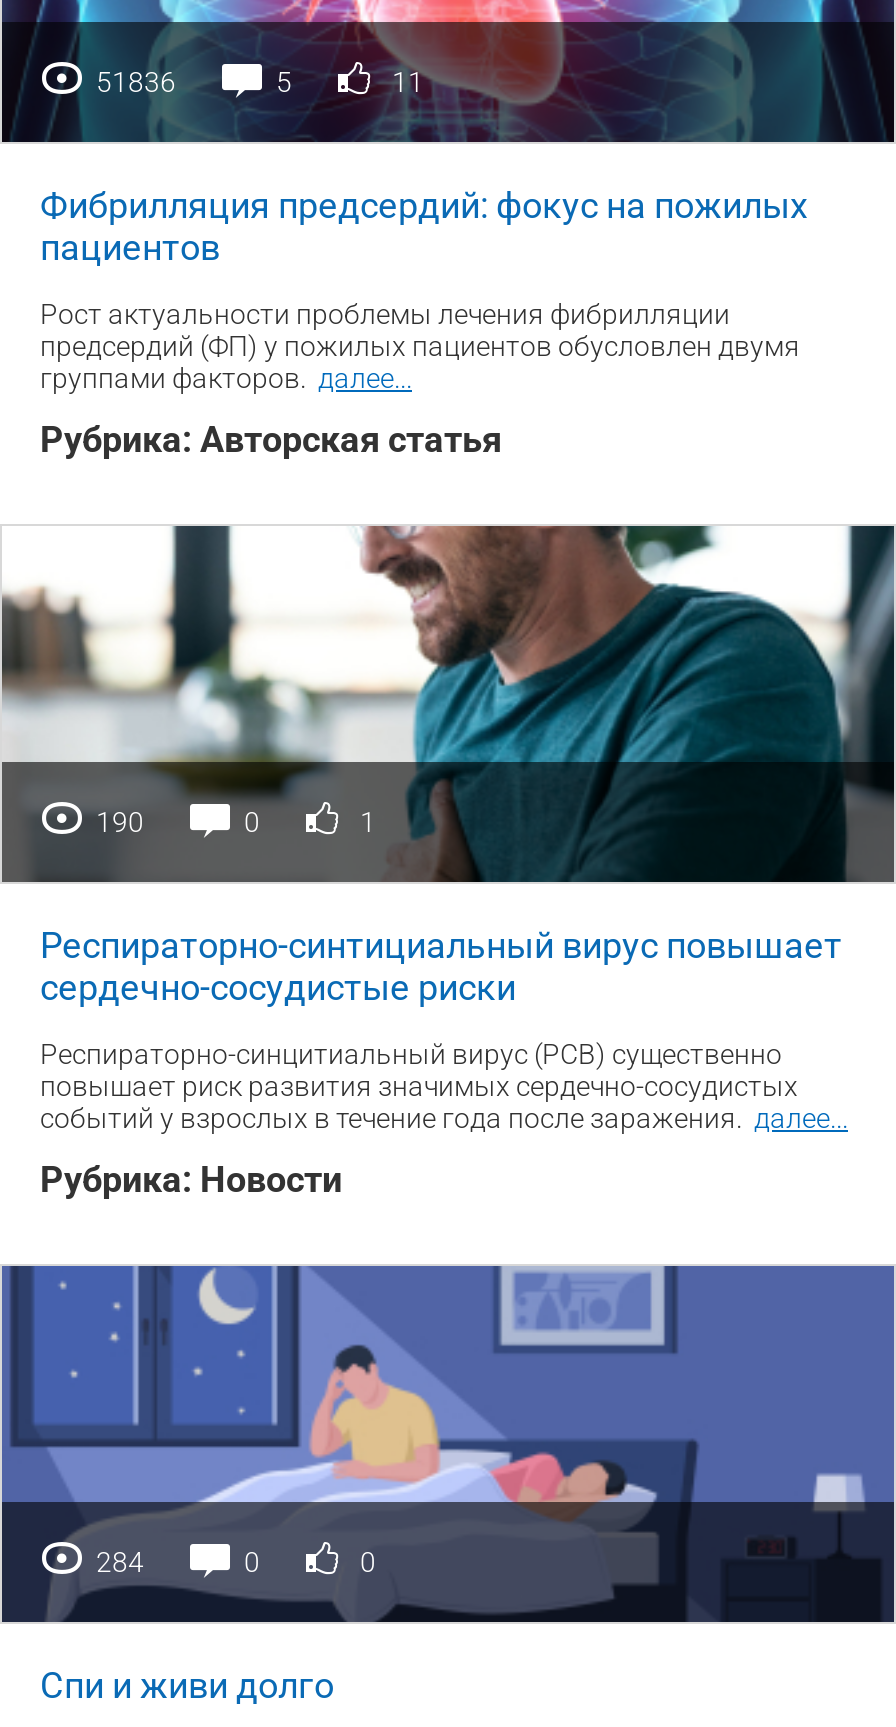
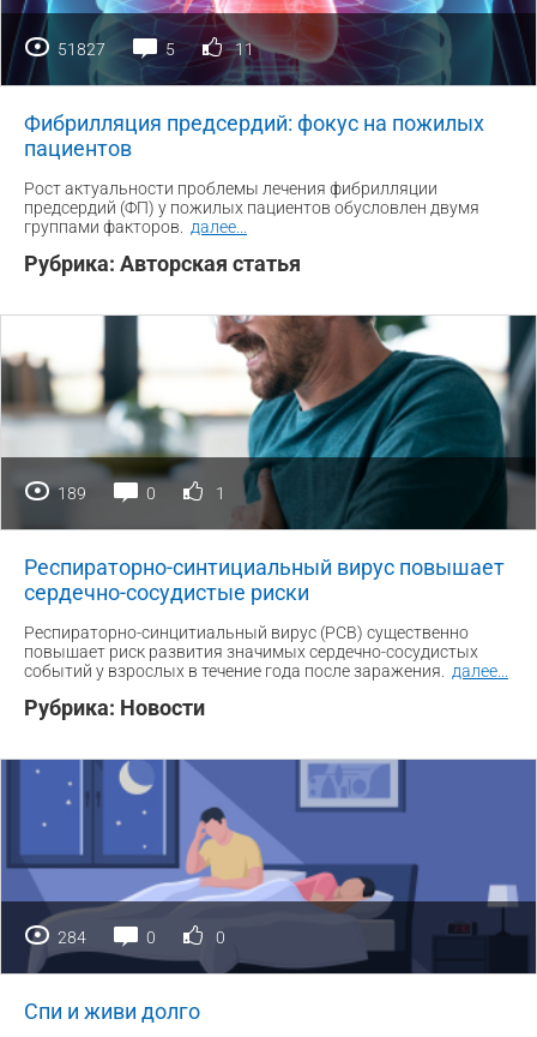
- 51836
+ 51827

- 190
+ 189
